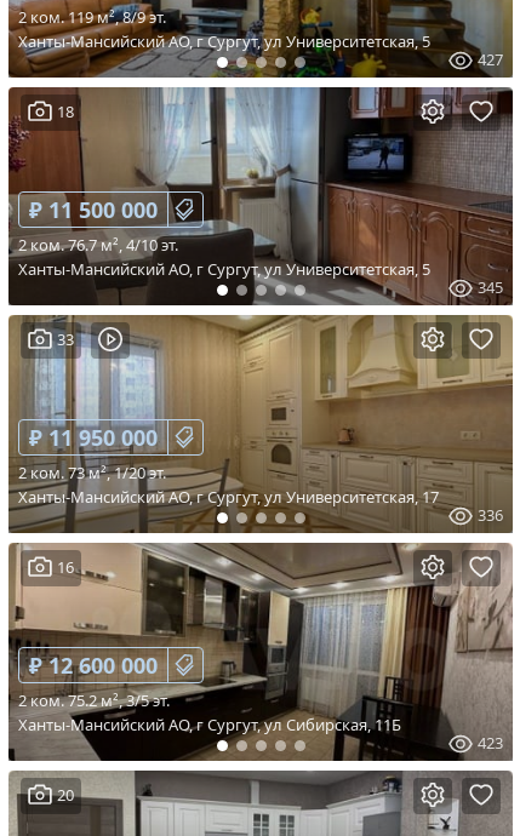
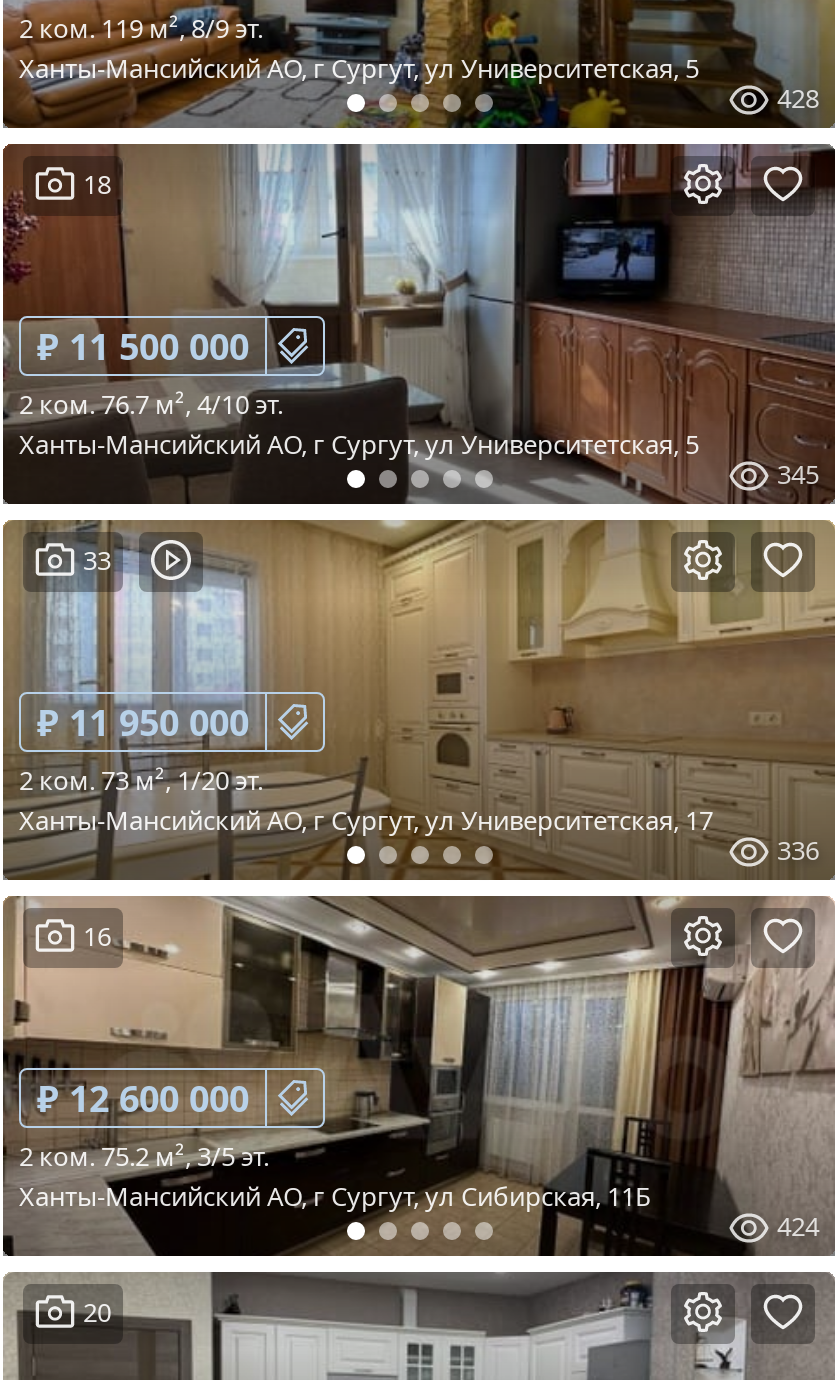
- 427
+ 428

- 423
+ 424
